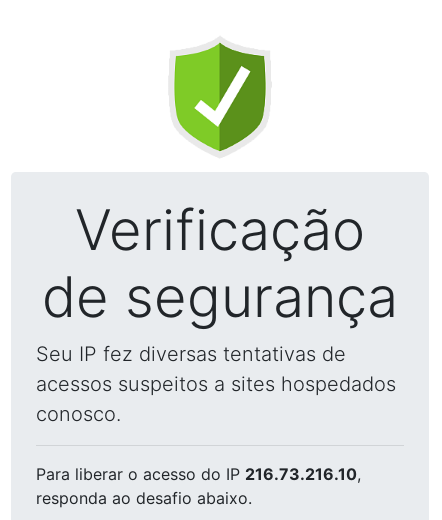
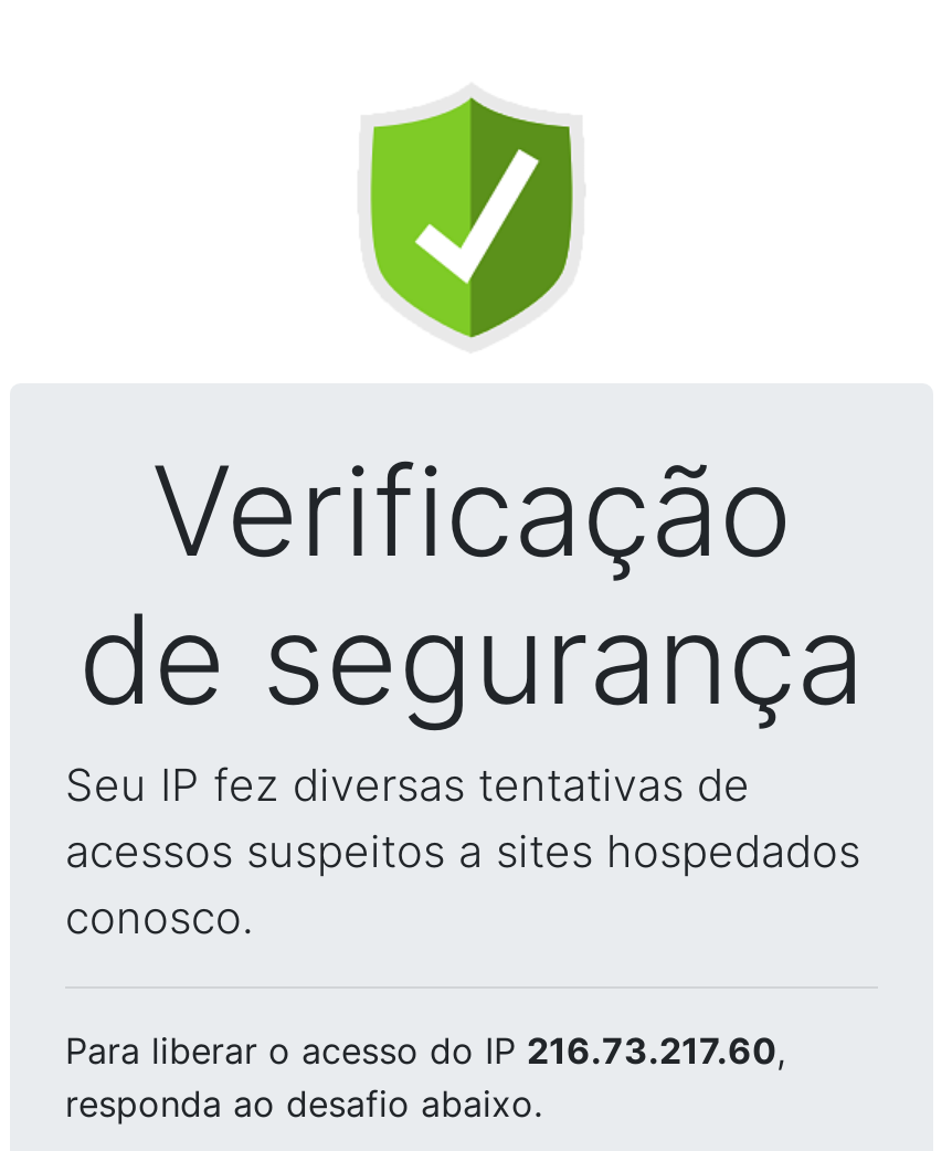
- Para liberar o acesso do IP 216.73.216.10,
+ Para liberar o acesso do IP 216.73.217.60,
